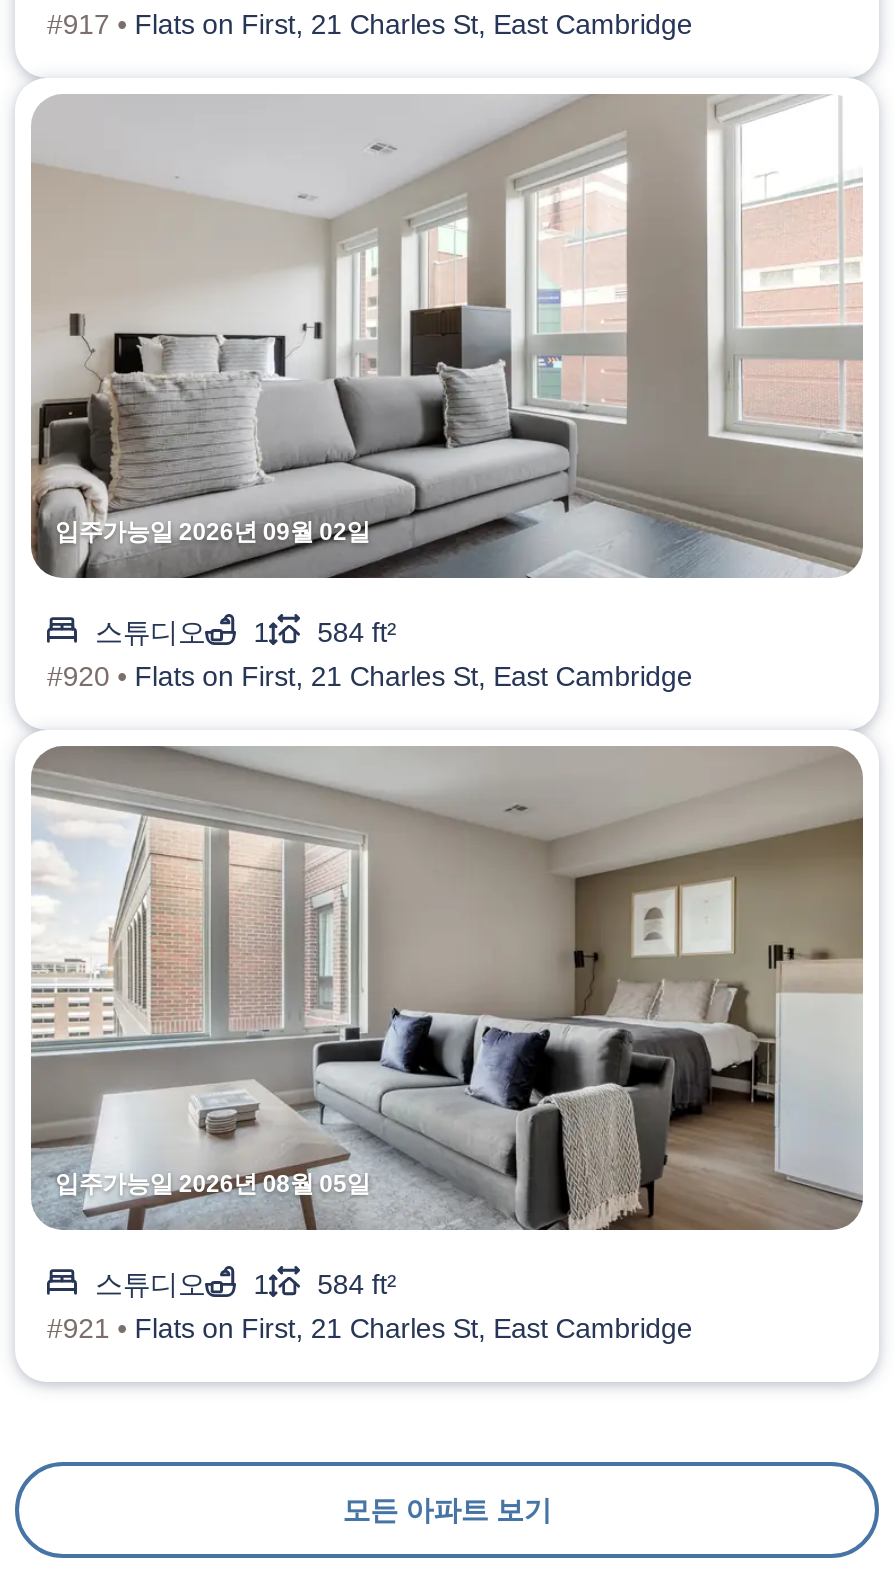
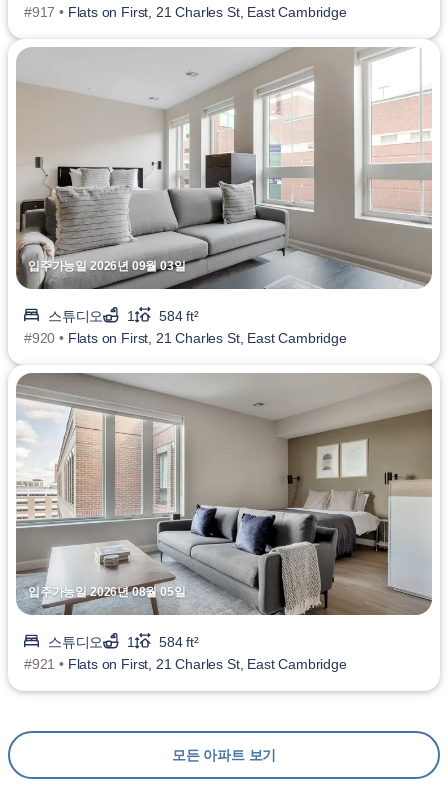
- 입주가능일 2026년 09월 02일
+ 입주가능일 2026년 09월 03일
